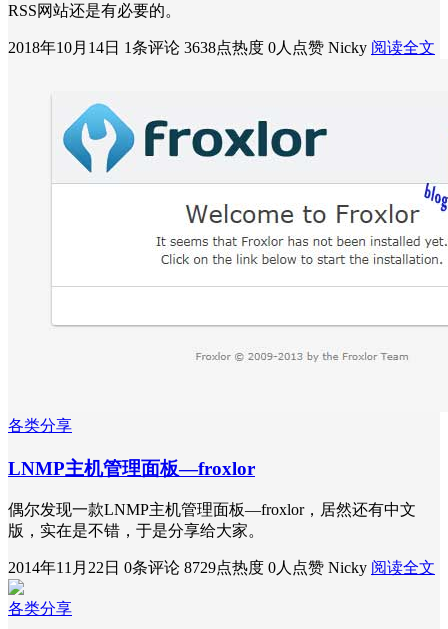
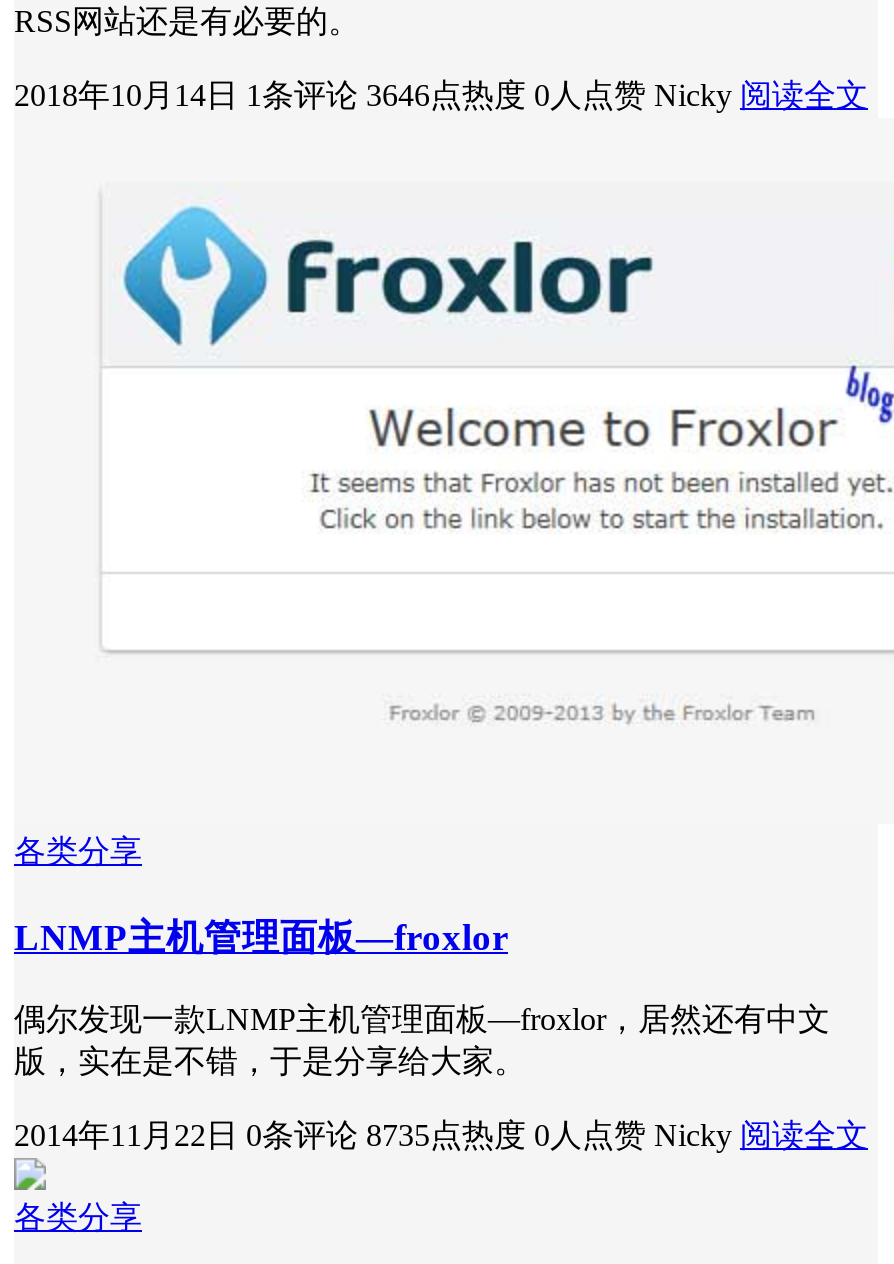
- 2018年10月14日 1条评论 3638点热度 0人点赞 Nicky 阅读全文
+ 2018年10月14日 1条评论 3646点热度 0人点赞 Nicky 阅读全文

- 2014年11月22日 0条评论 8729点热度 0人点赞 Nicky 阅读全文
+ 2014年11月22日 0条评论 8735点热度 0人点赞 Nicky 阅读全文
